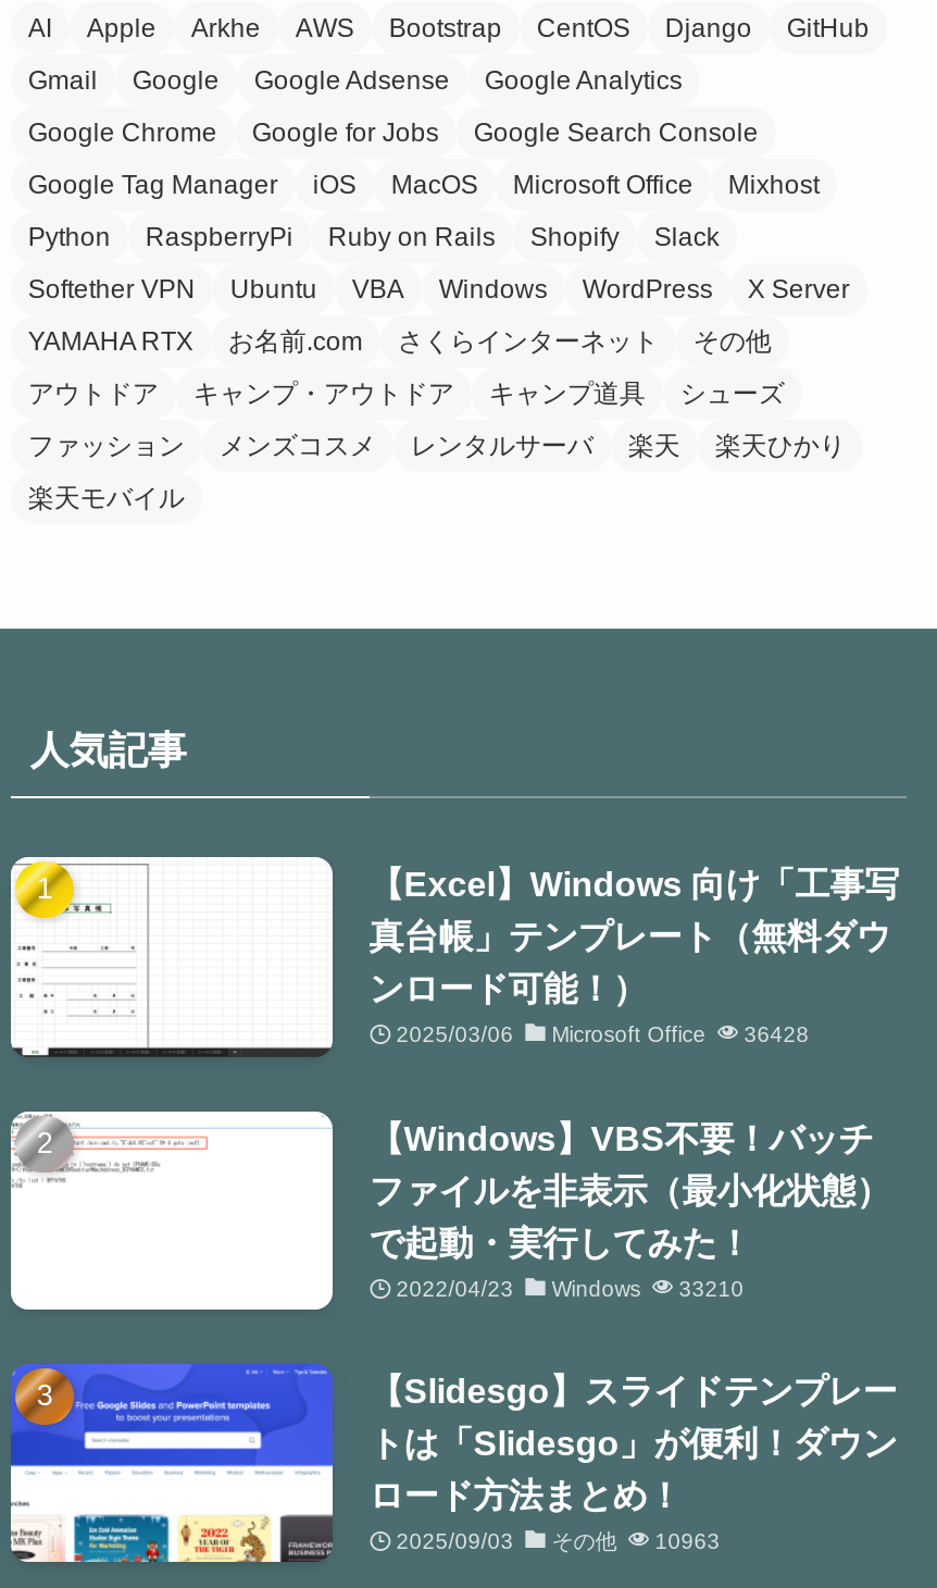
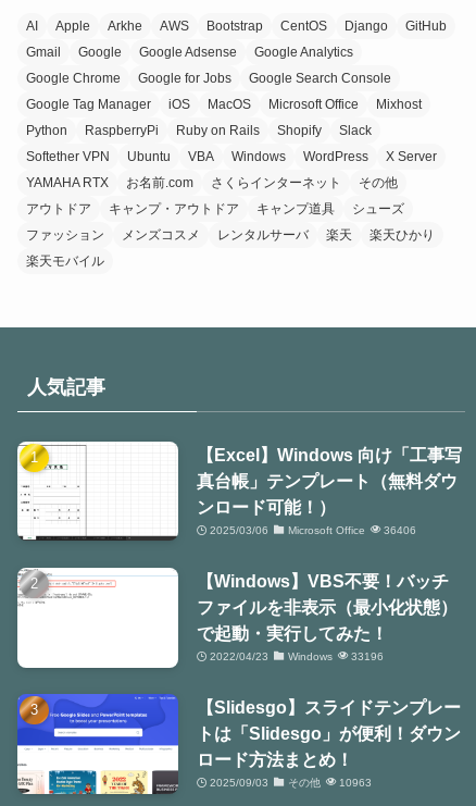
- 2025/03/06 Microsoft Office 36428
+ 2025/03/06 Microsoft Office 36406

- 2022/04/23 Windows 33210
+ 2022/04/23 Windows 33196
